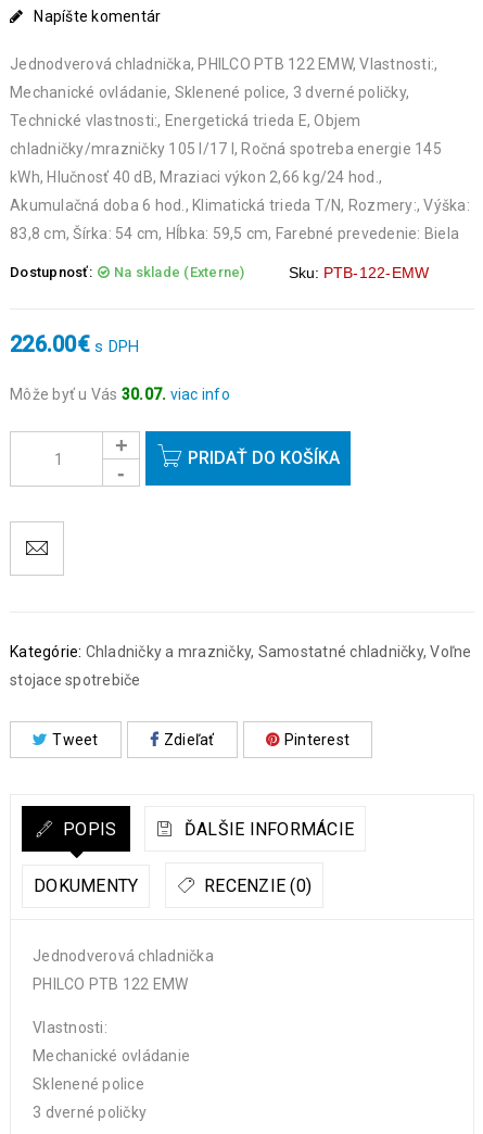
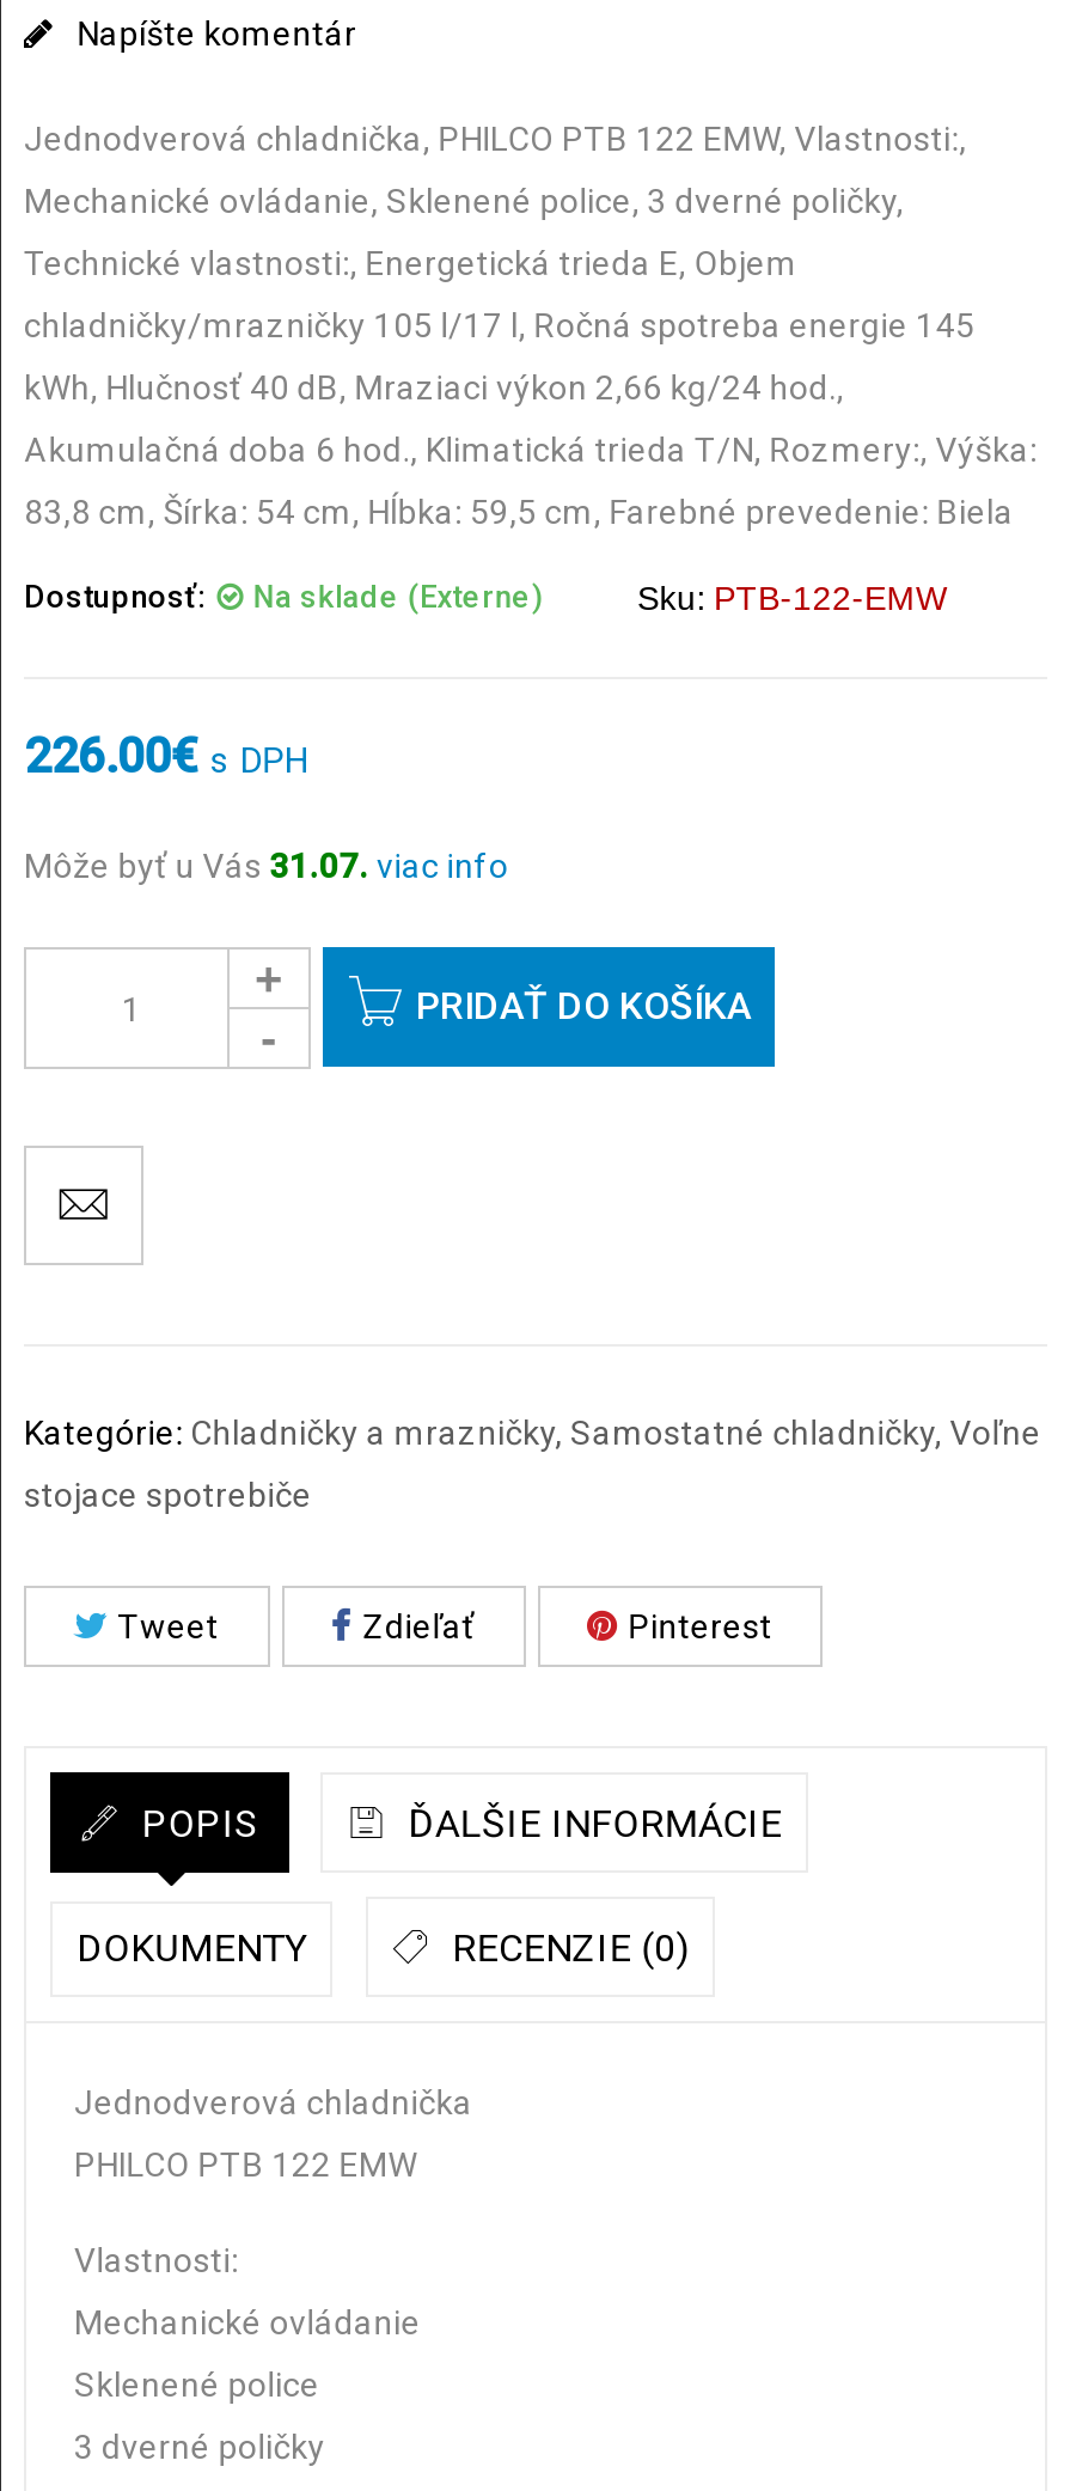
- Môže byť u Vás 30.07. viac info
+ Môže byť u Vás 31.07. viac info
